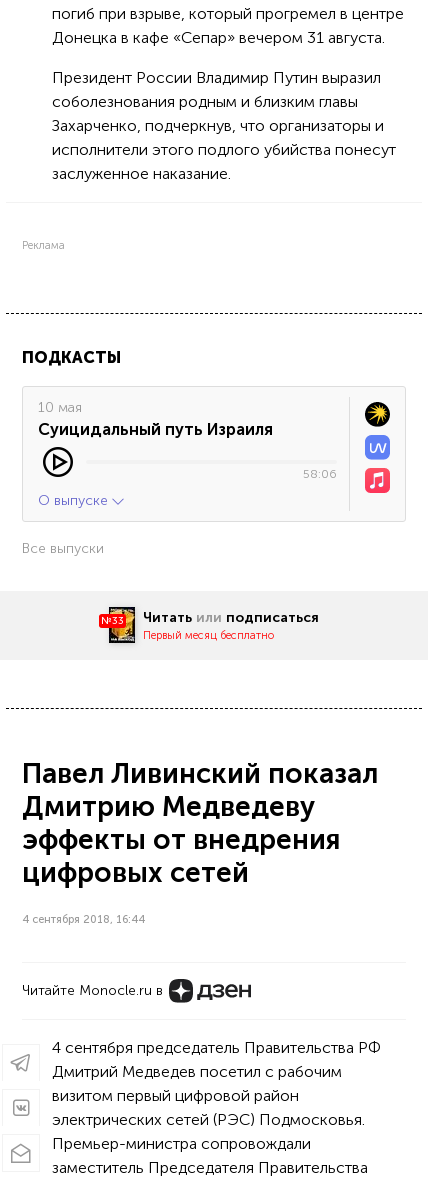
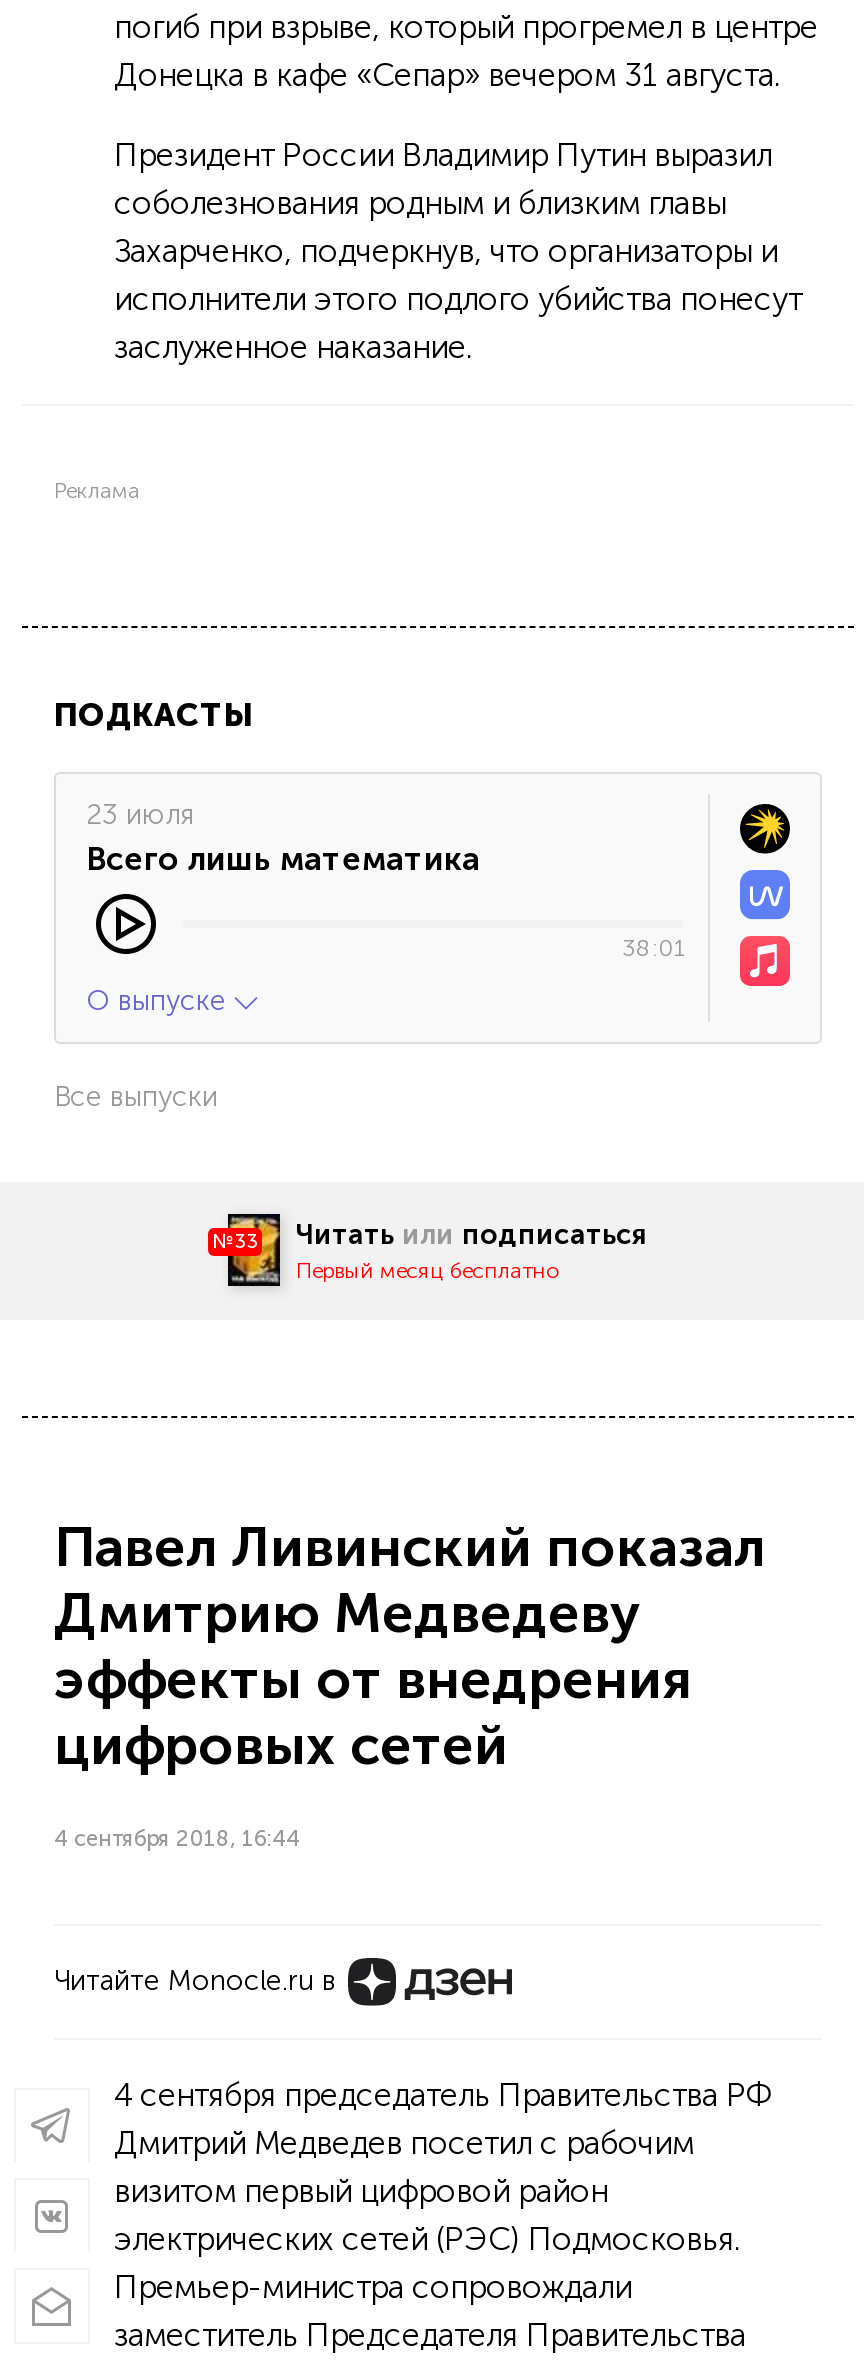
- 10 мая
- Суицидальный путь Израиля
+ 23 июля
+ Всего лишь математика

- 58:06
+ 38:01
